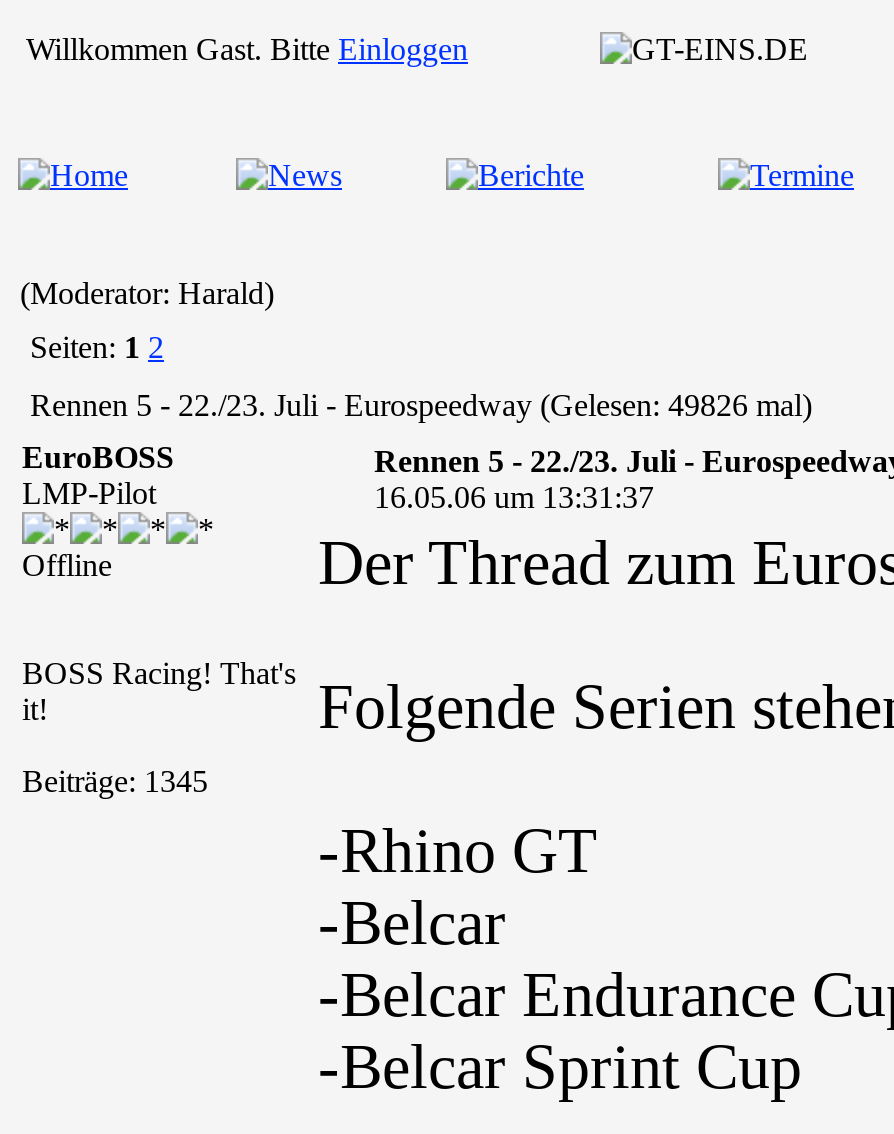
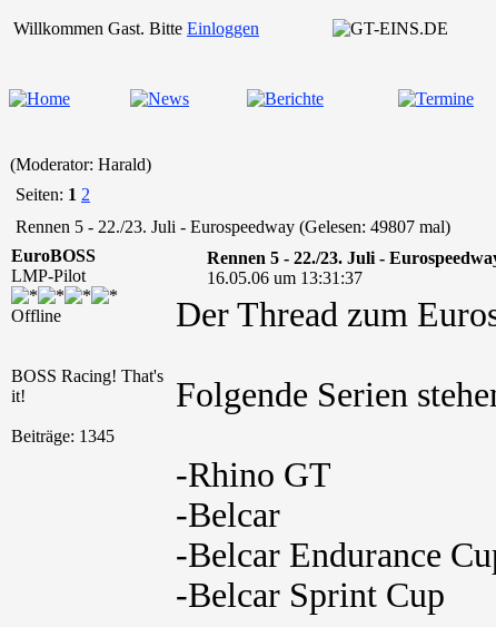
- Rennen 5 - 22./23. Juli - Eurospeedway (Gelesen: 49826 mal)
+ Rennen 5 - 22./23. Juli - Eurospeedway (Gelesen: 49807 mal)
